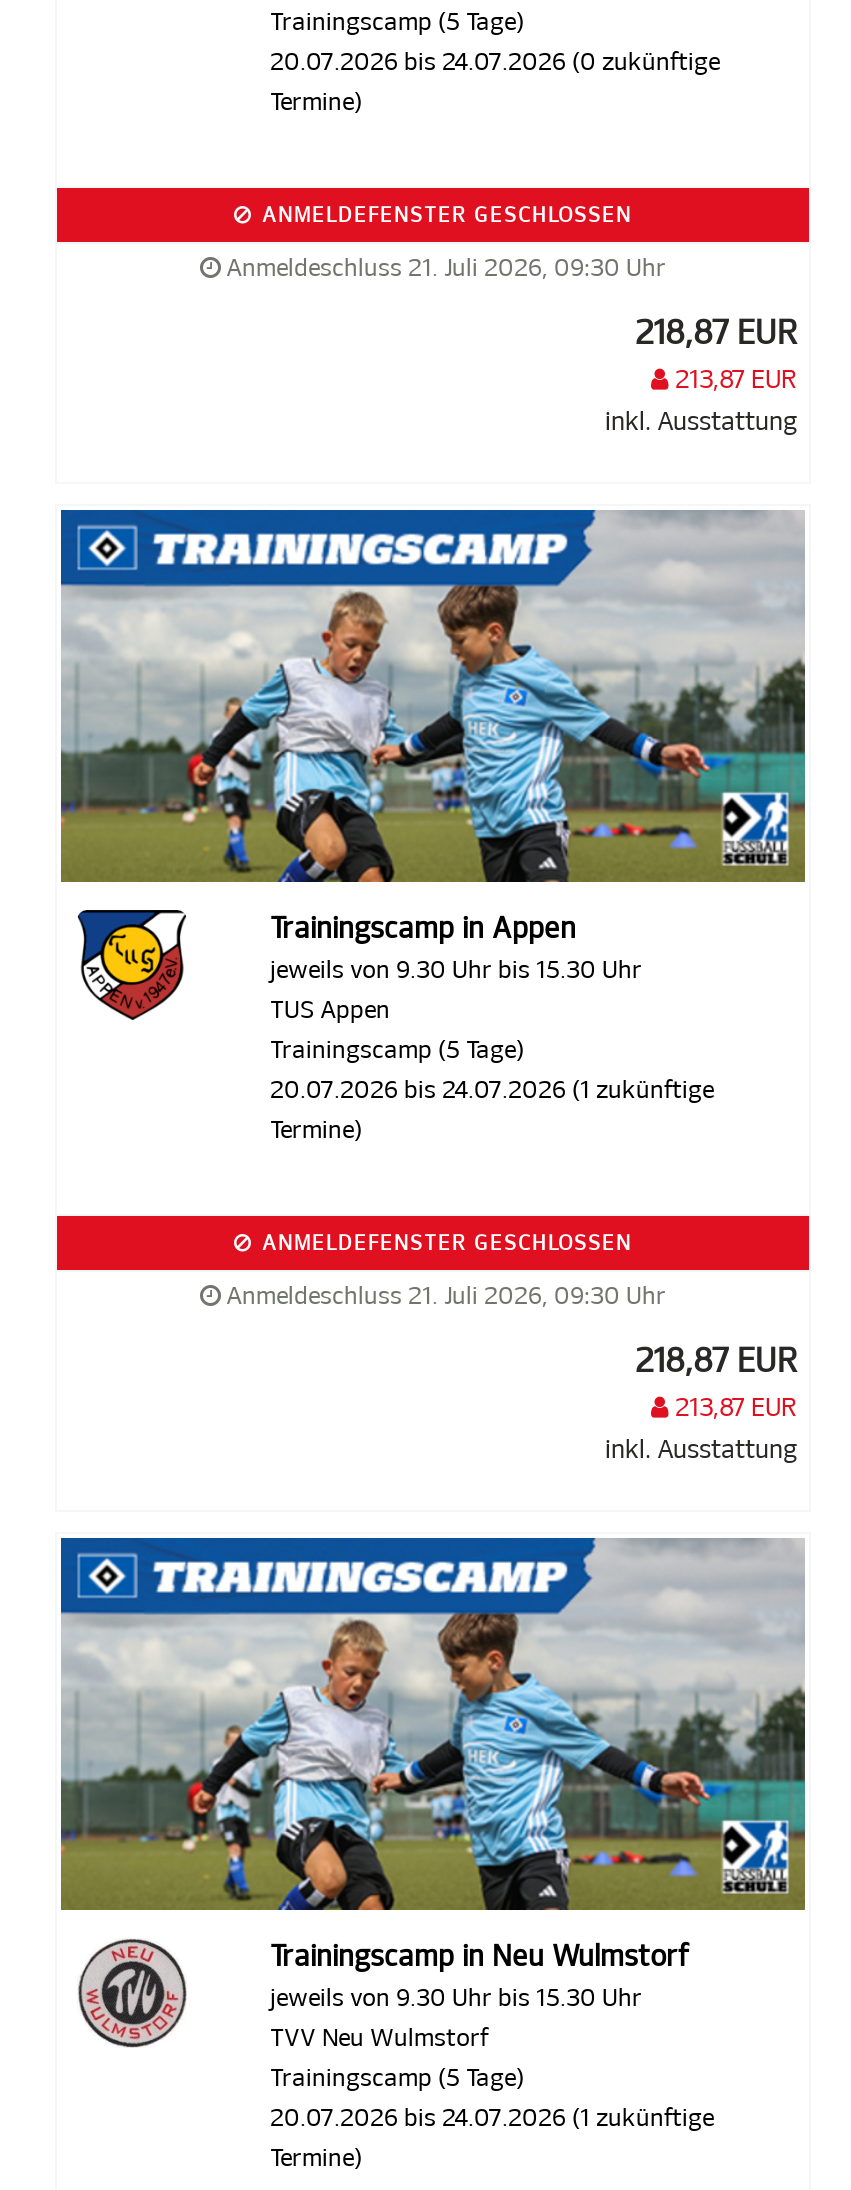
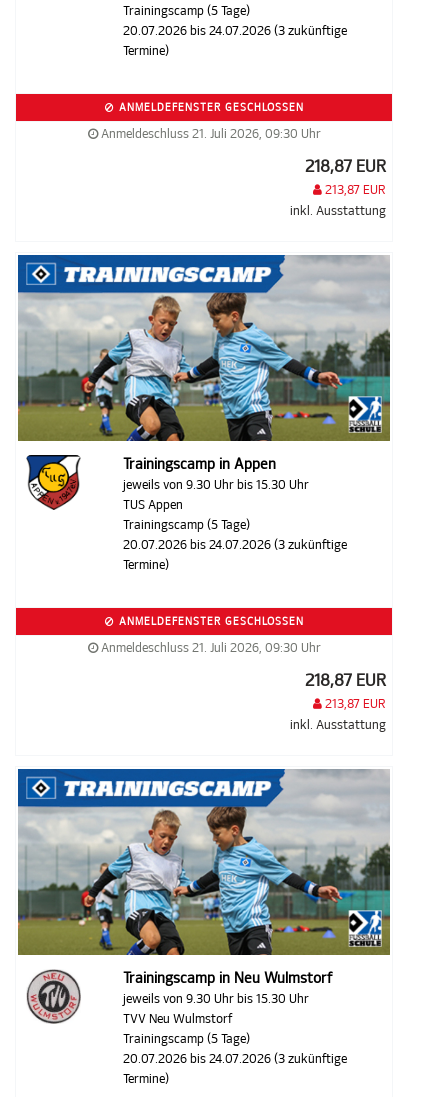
- 20.07.2026 bis 24.07.2026 (0 zukünftige
+ 20.07.2026 bis 24.07.2026 (3 zukünftige

- 20.07.2026 bis 24.07.2026 (1 zukünftige
+ 20.07.2026 bis 24.07.2026 (3 zukünftige

- 20.07.2026 bis 24.07.2026 (1 zukünftige
+ 20.07.2026 bis 24.07.2026 (3 zukünftige
